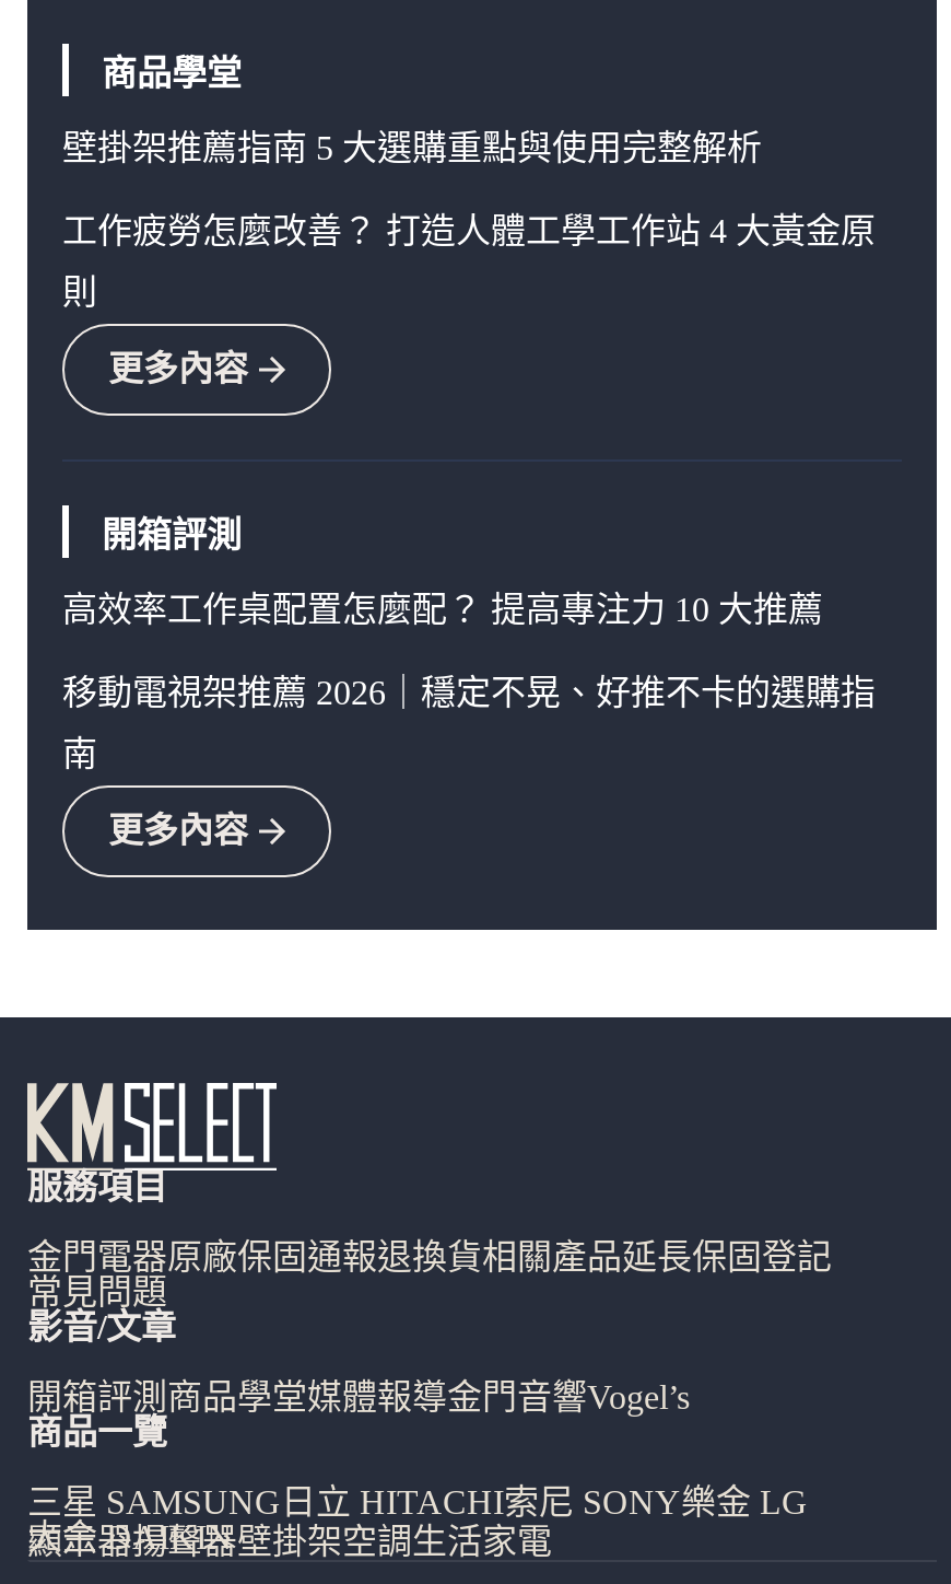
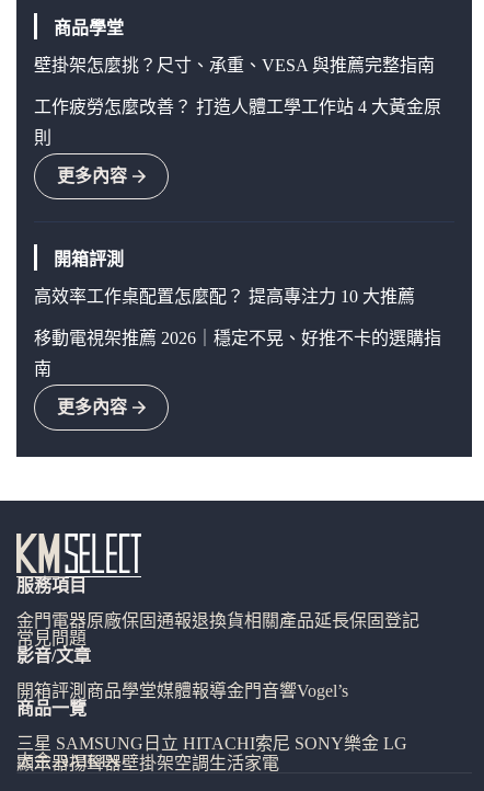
- 壁掛架推薦指南 5 大選購重點與使用完整解析
+ 壁掛架怎麼挑？尺寸、承重、VESA 與推薦完整指南
